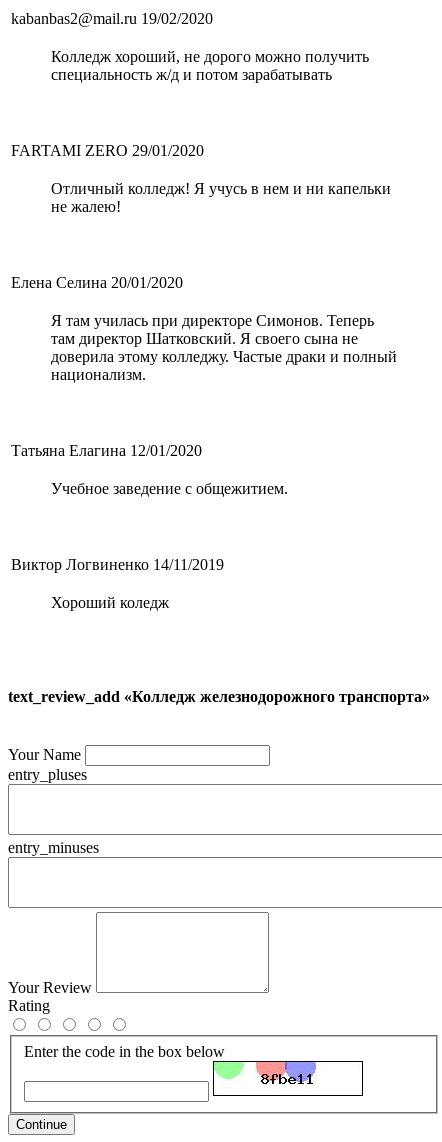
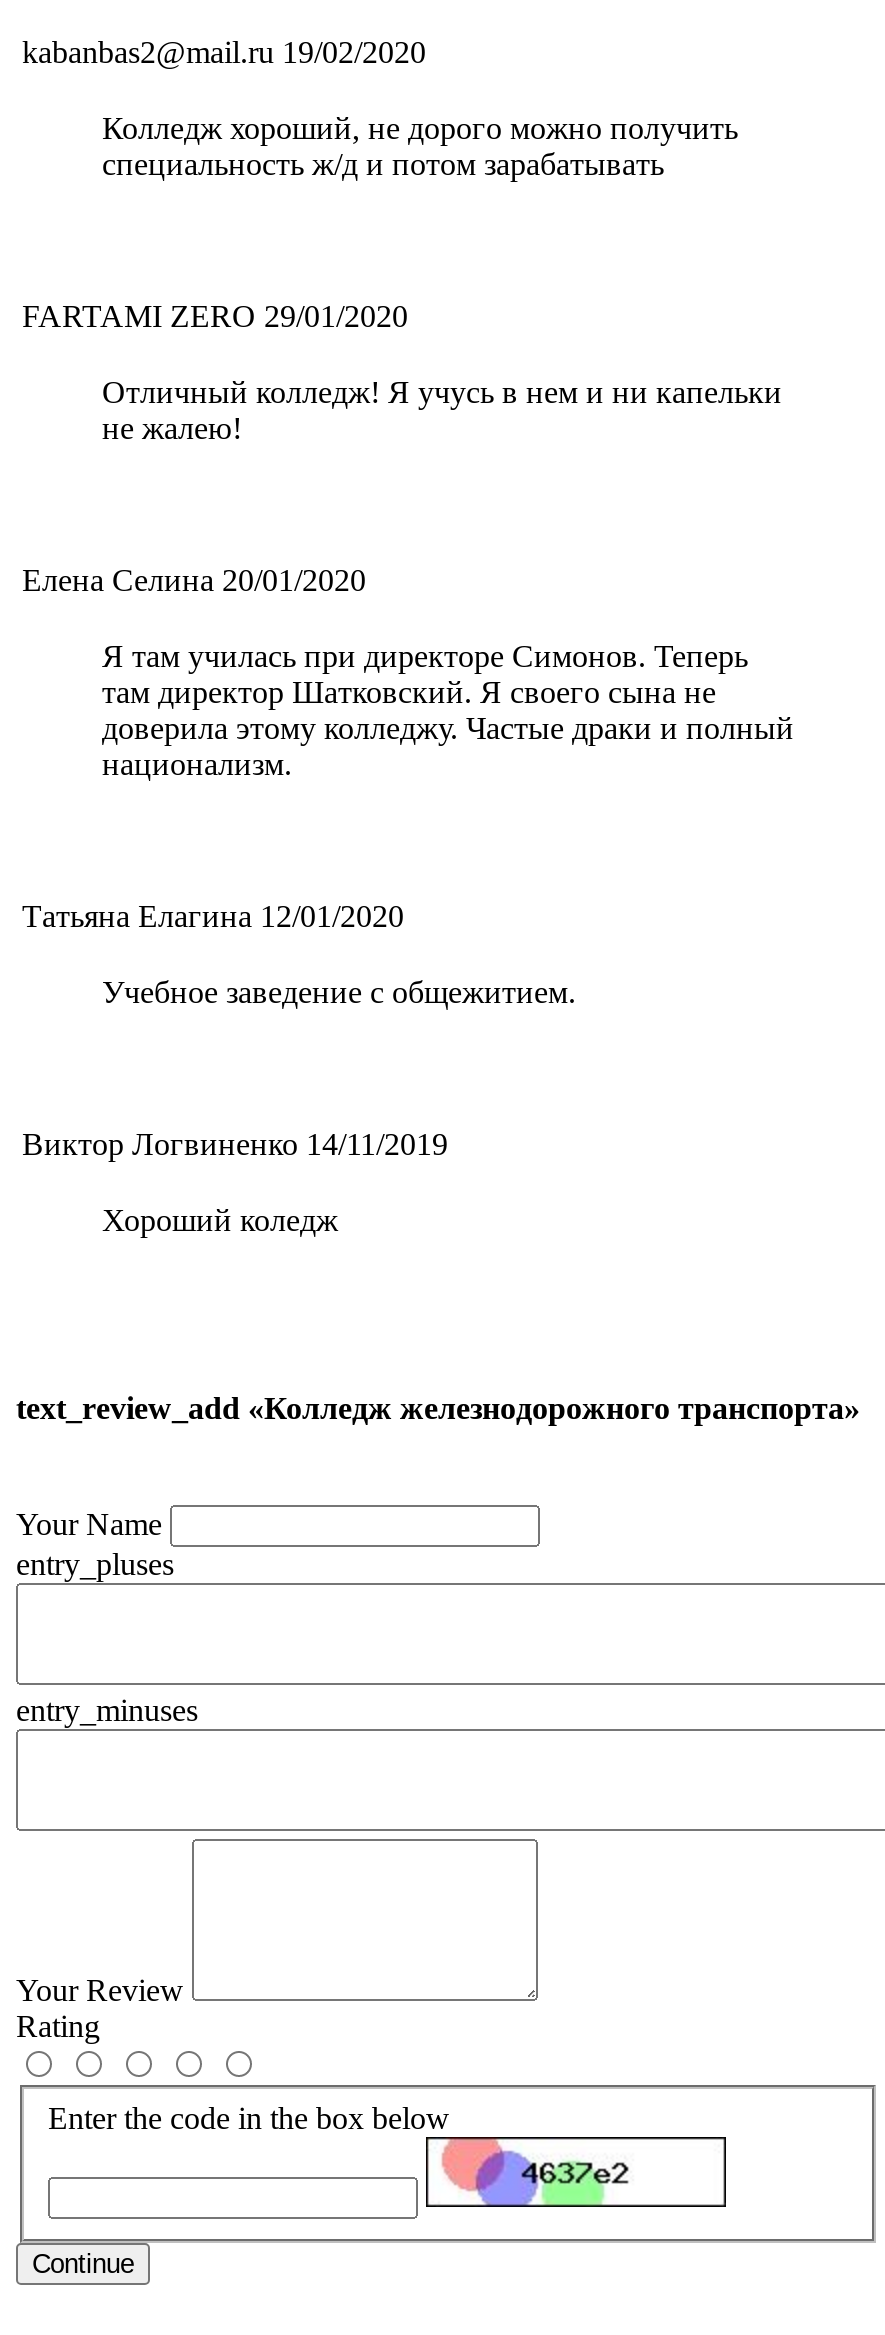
- [image]
+ [image]
